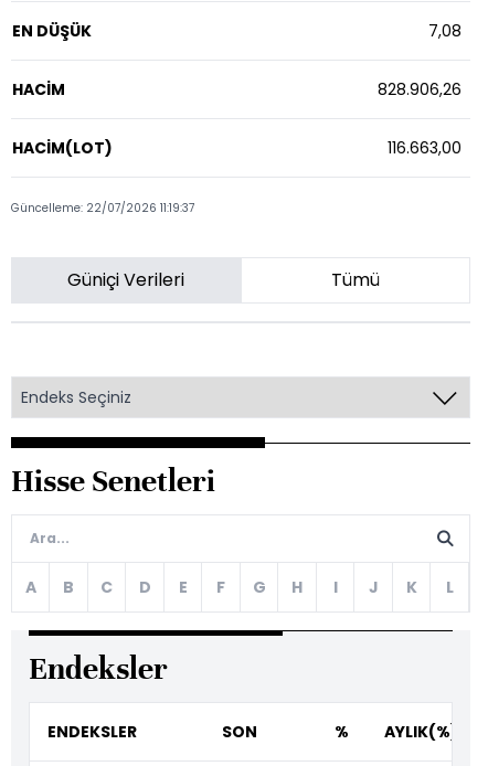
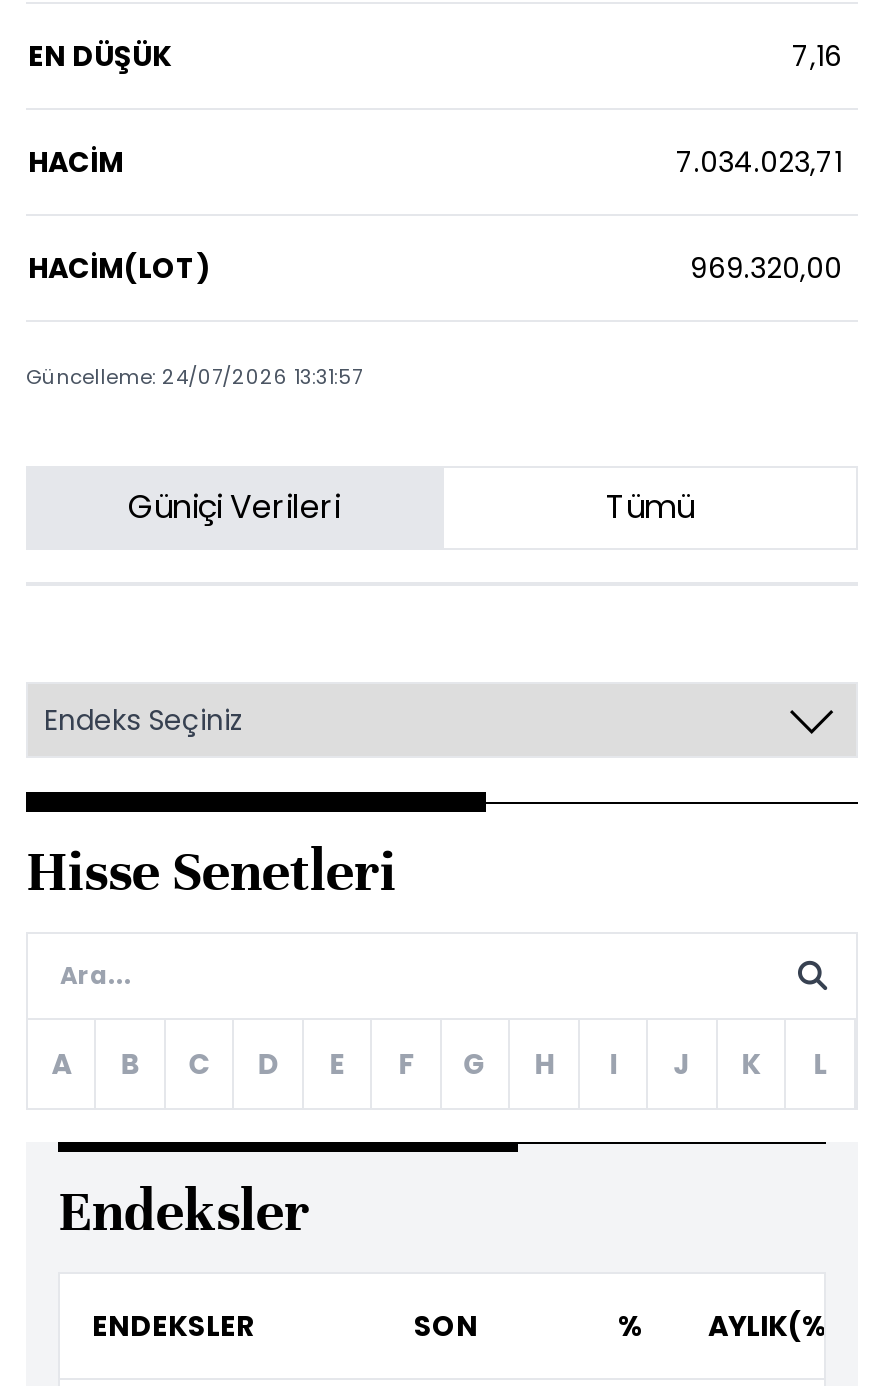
- 7,08
+ 7,16

- 828.906,26
+ 7.034.023,71

- 116.663,00
+ 969.320,00

- Güncelleme: 22/07/2026 11:19:37
+ Güncelleme: 24/07/2026 13:31:57
